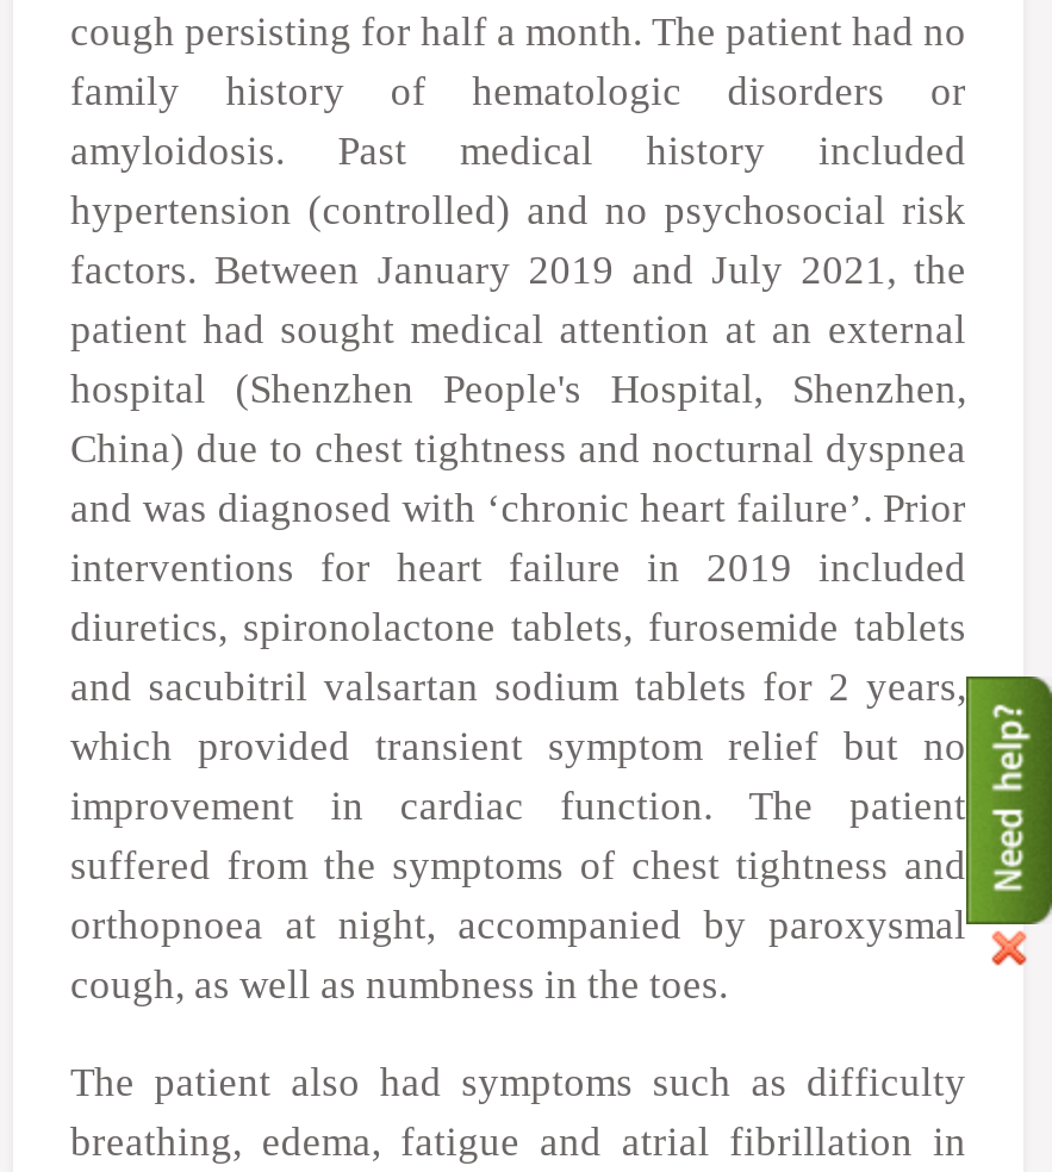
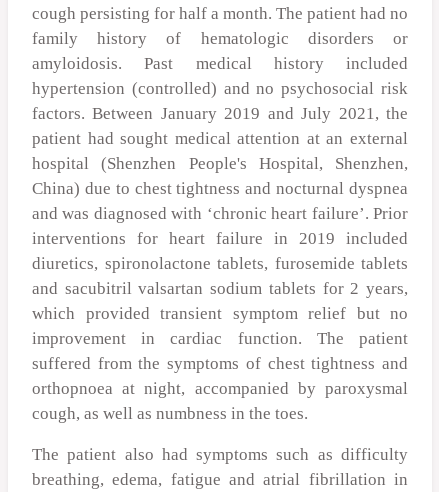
- [image]
